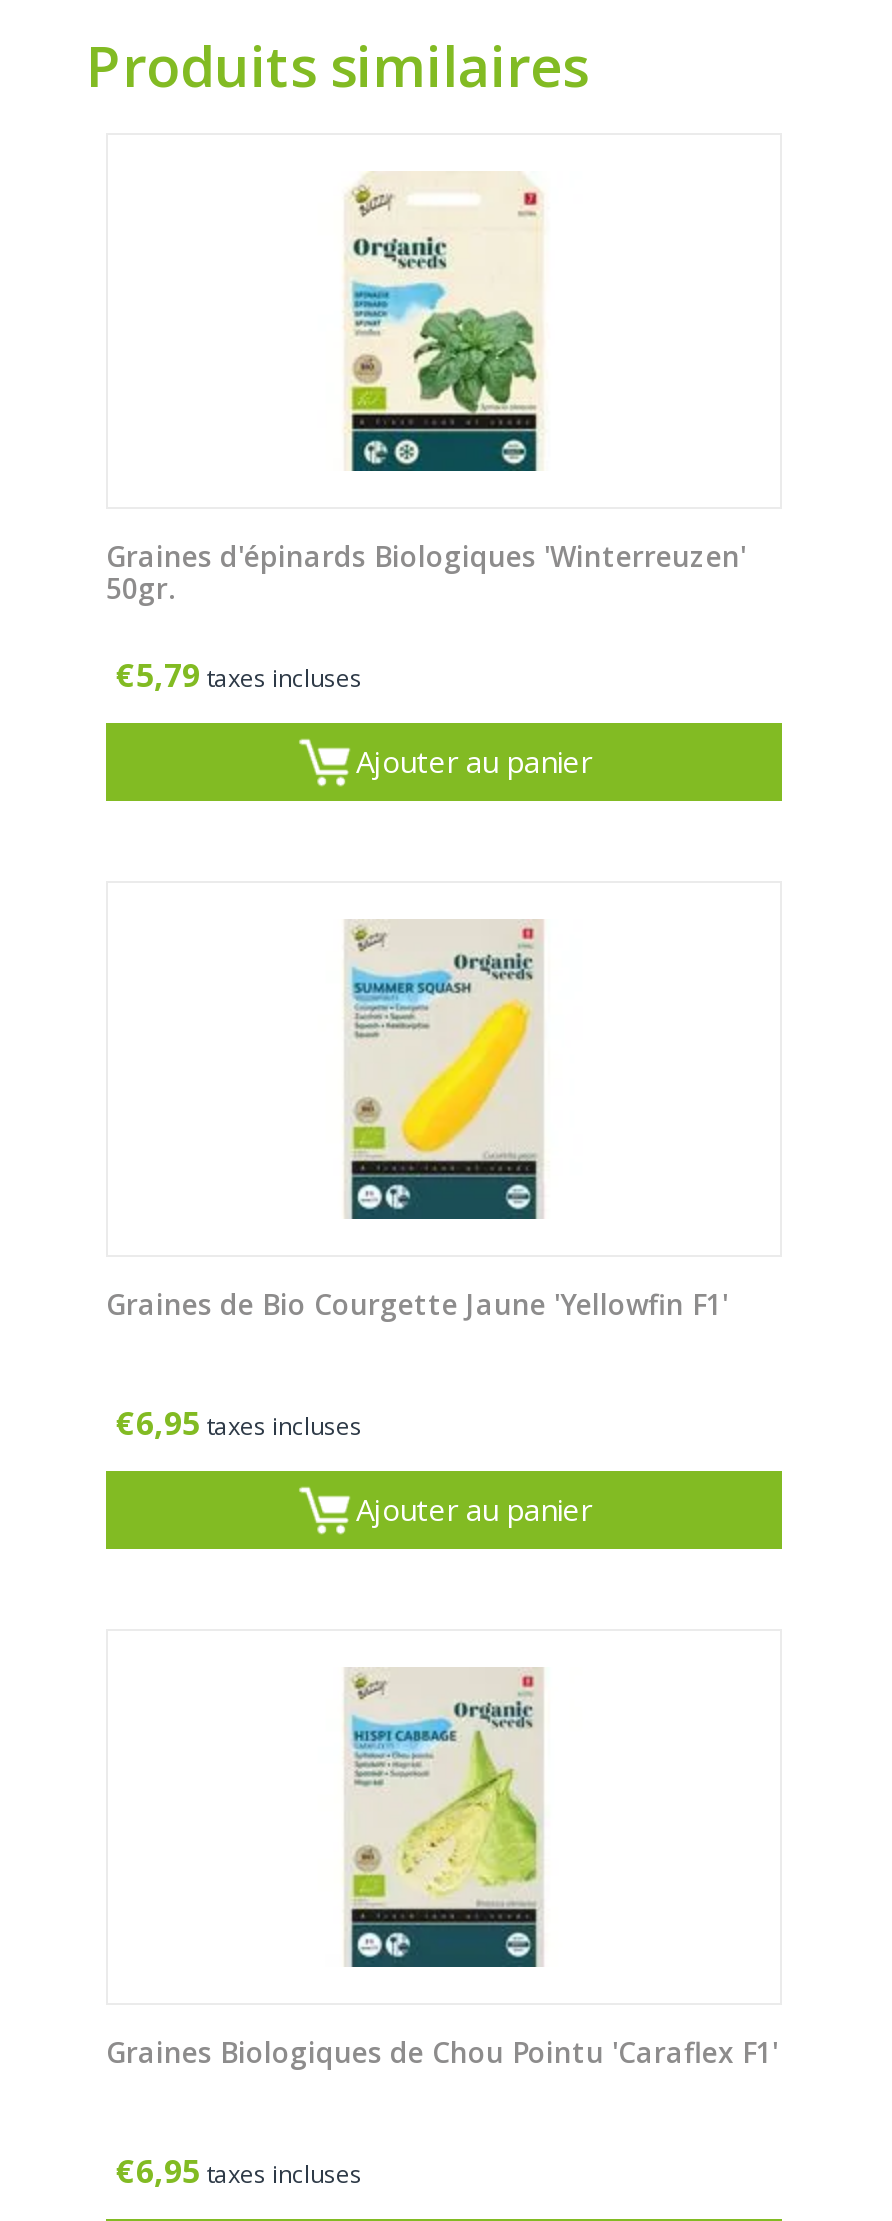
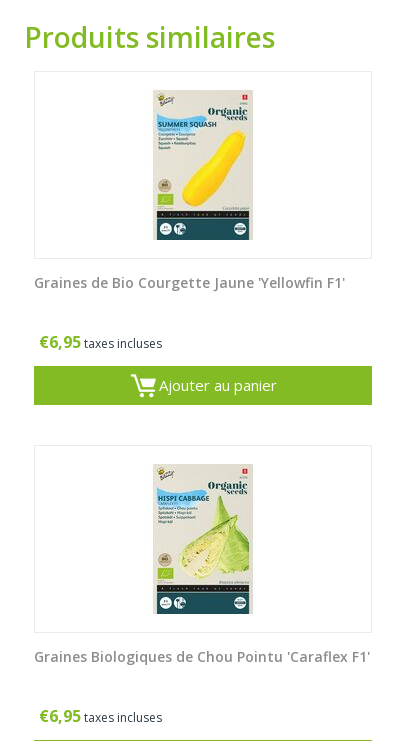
- [image]
- Graines d'épinards Biologiques 'Winterreuzen'
- 50gr.
- €5,79 taxes incluses
- Ajouter au panier
